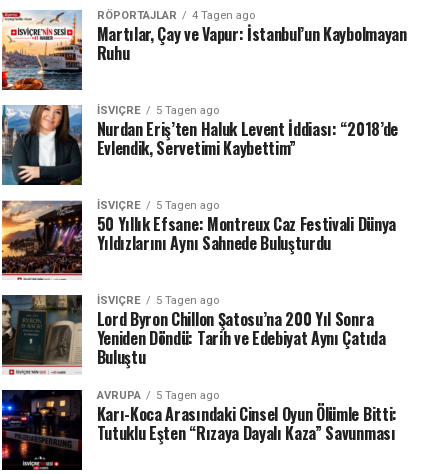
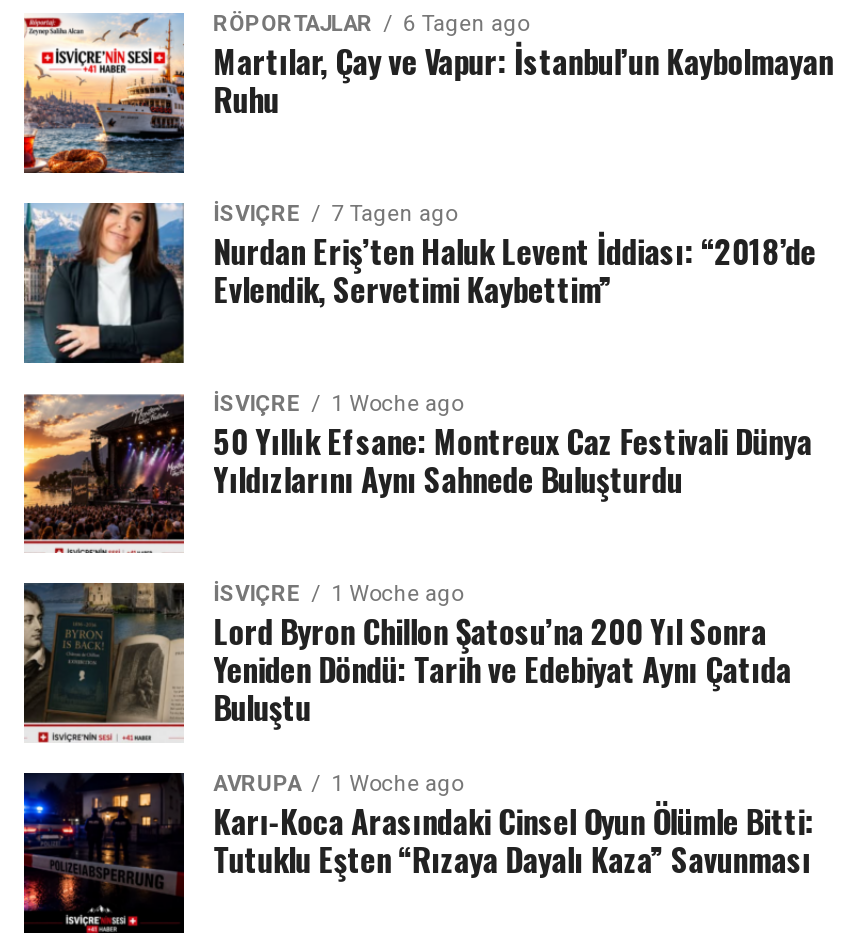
- RÖPORTAJLAR 4 Tagen ago
+ RÖPORTAJLAR 6 Tagen ago

- İSVIÇRE 5 Tagen ago
+ İSVIÇRE 7 Tagen ago

- İSVIÇRE 5 Tagen ago
+ İSVIÇRE 1 Woche ago

- İSVIÇRE 5 Tagen ago
+ İSVIÇRE 1 Woche ago

- AVRUPA 5 Tagen ago
+ AVRUPA 1 Woche ago
